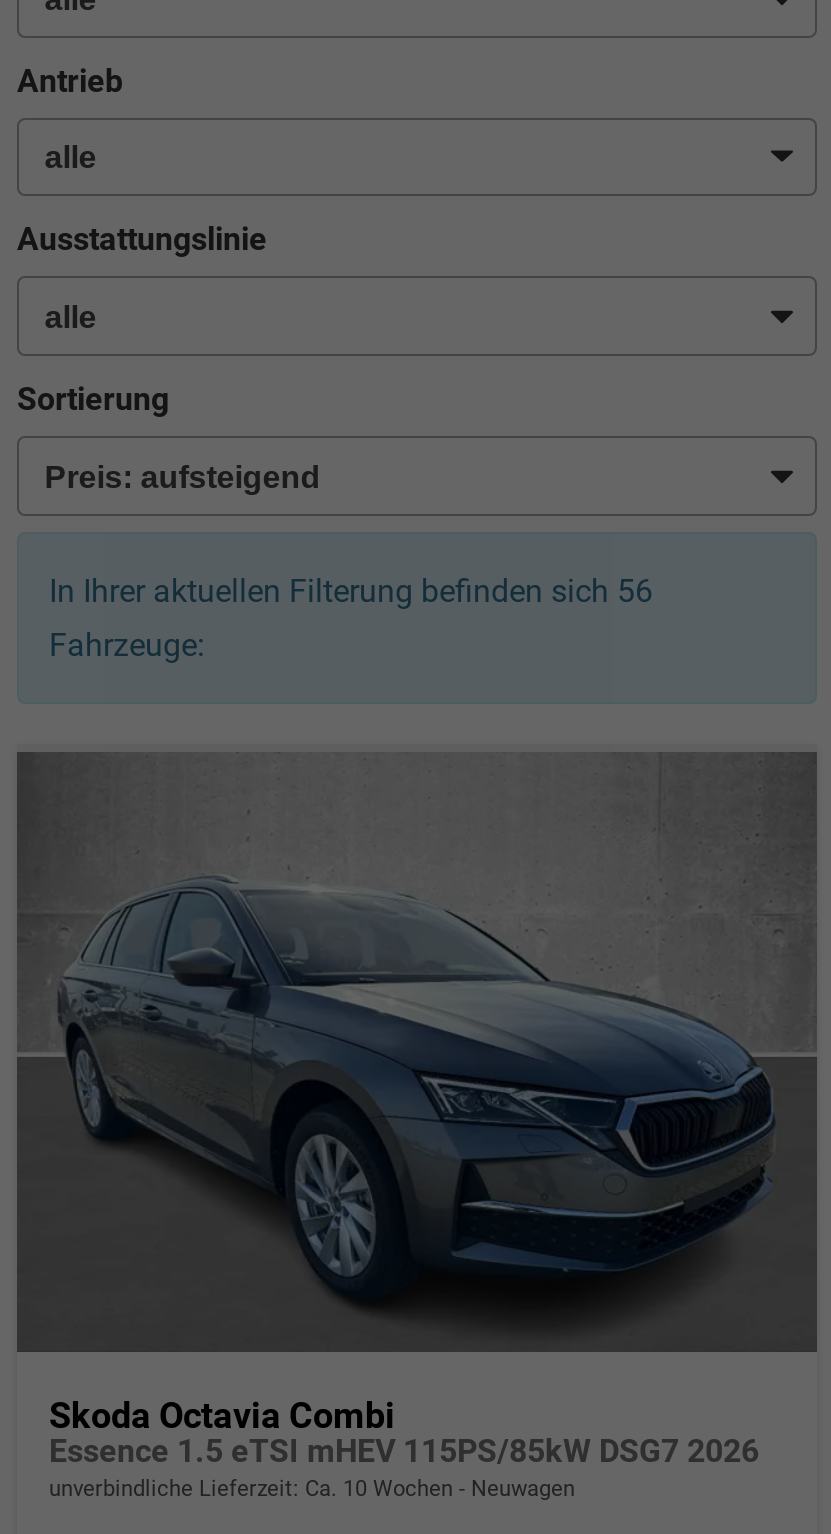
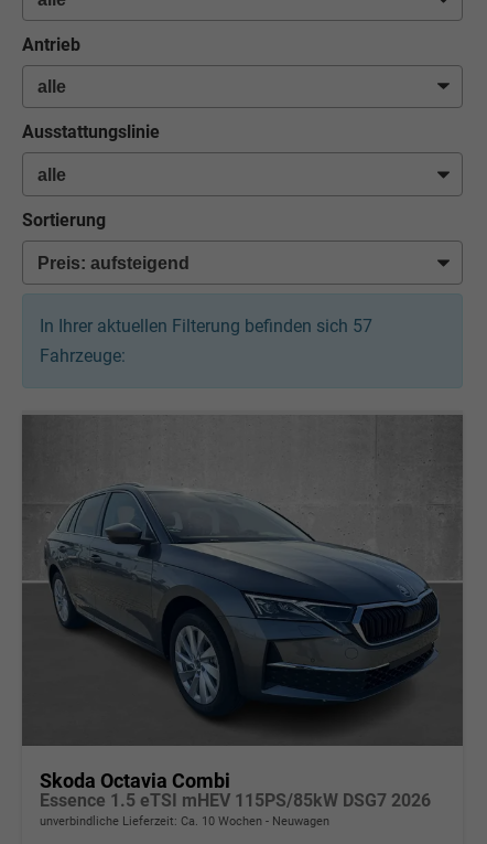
- In Ihrer aktuellen Filterung befinden sich 56
+ In Ihrer aktuellen Filterung befinden sich 57
